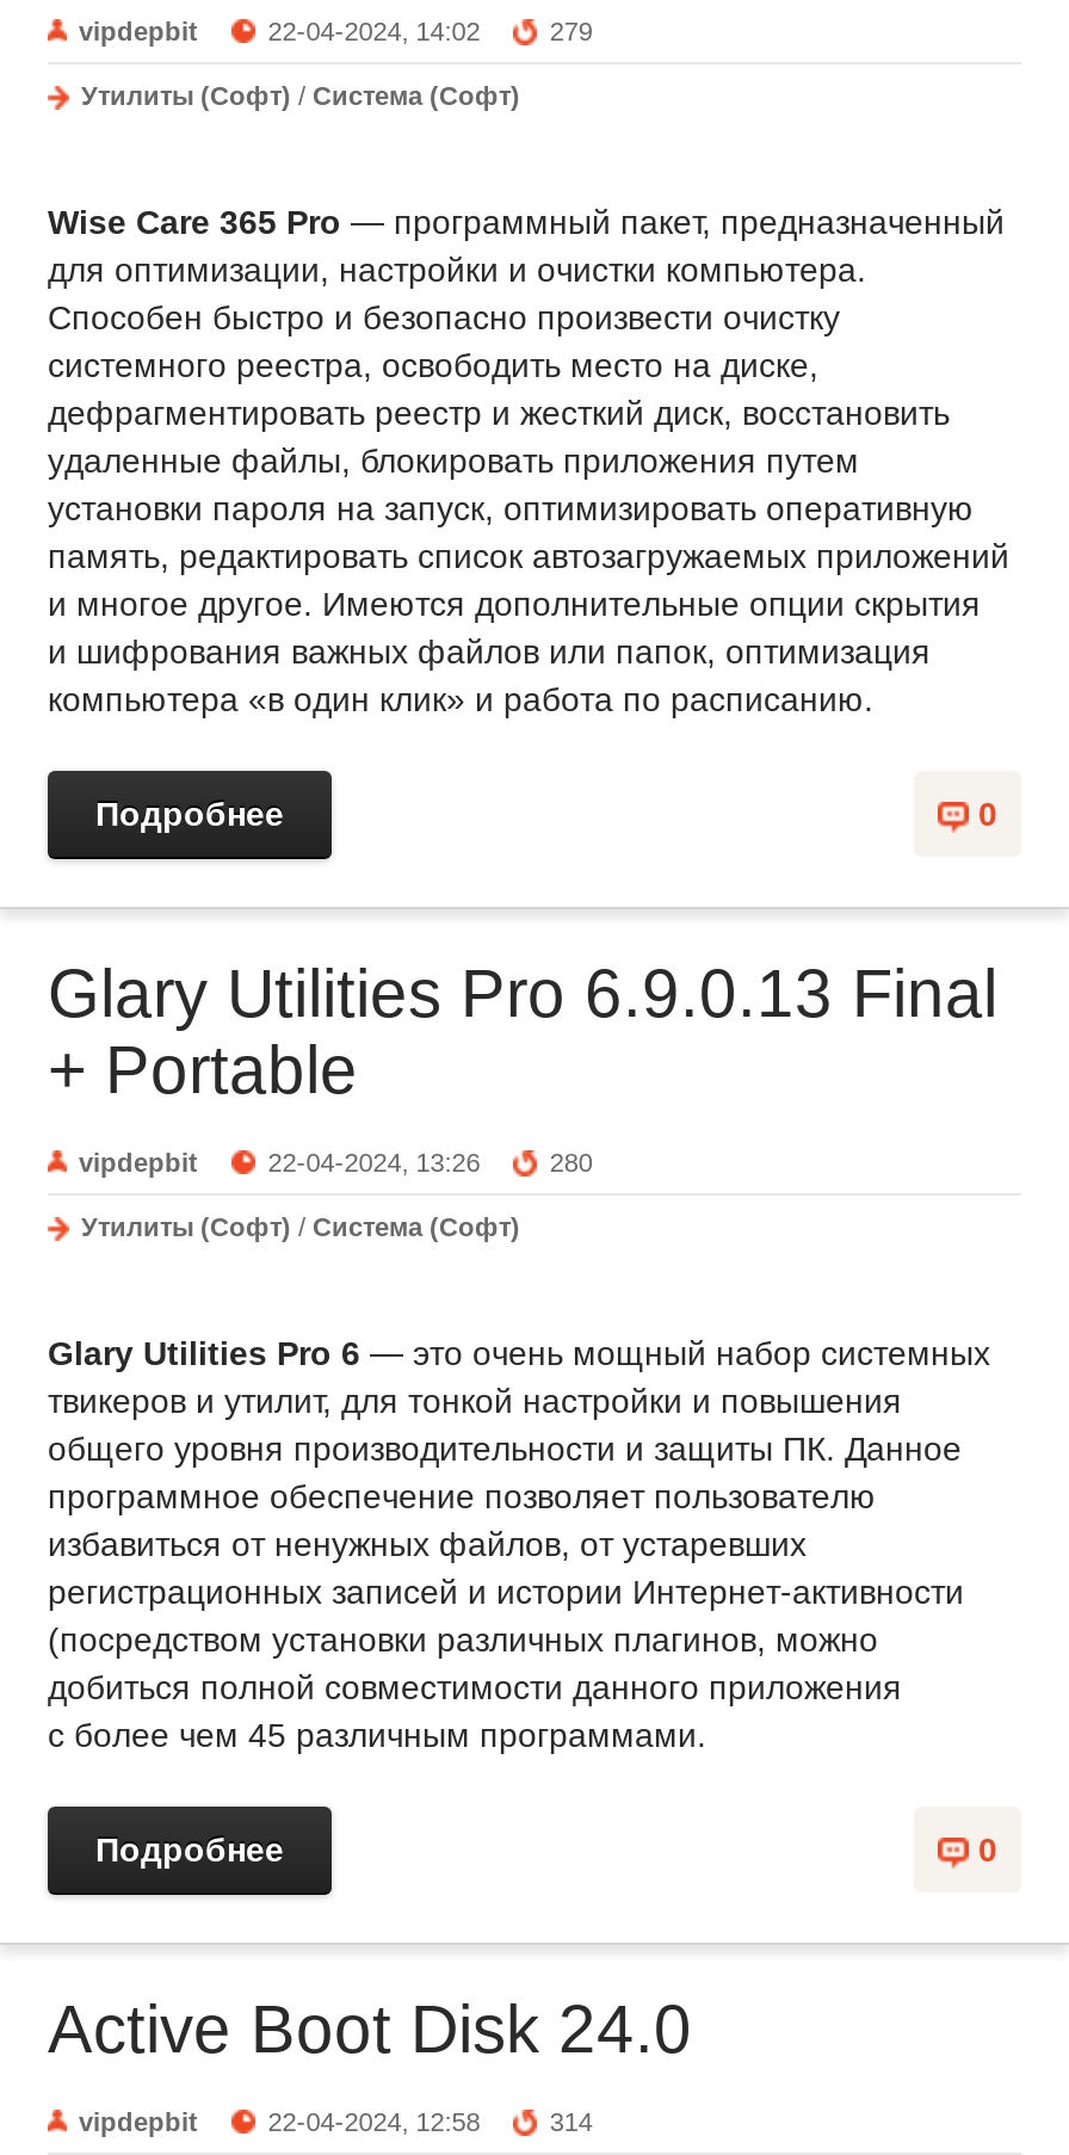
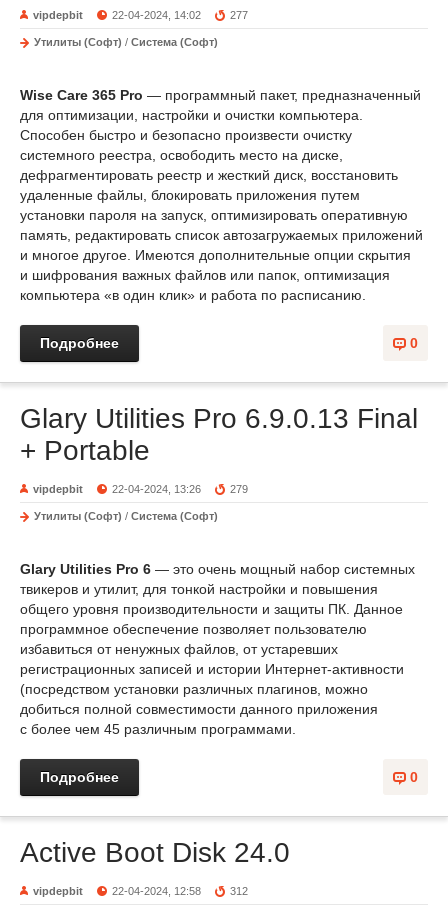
- 279
+ 277

- 280
+ 279

- 314
+ 312
